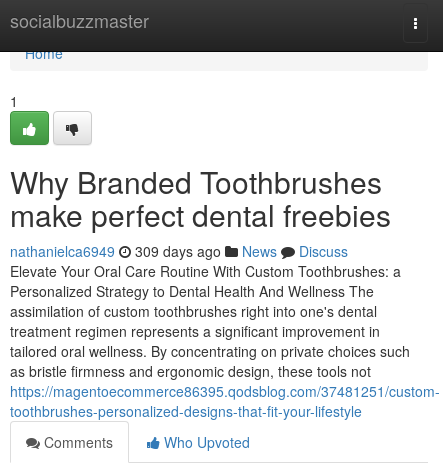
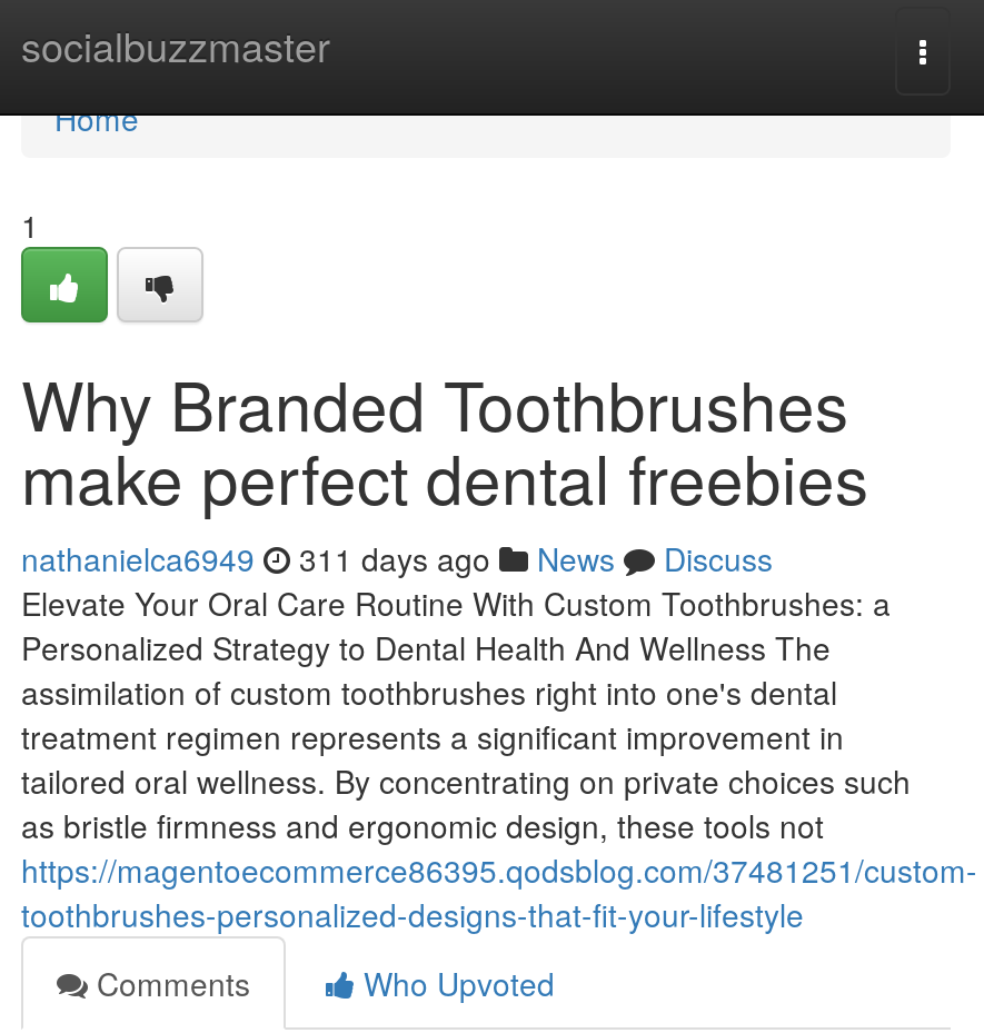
- nathanielca6949 309 days ago News Discuss
+ nathanielca6949 311 days ago News Discuss
